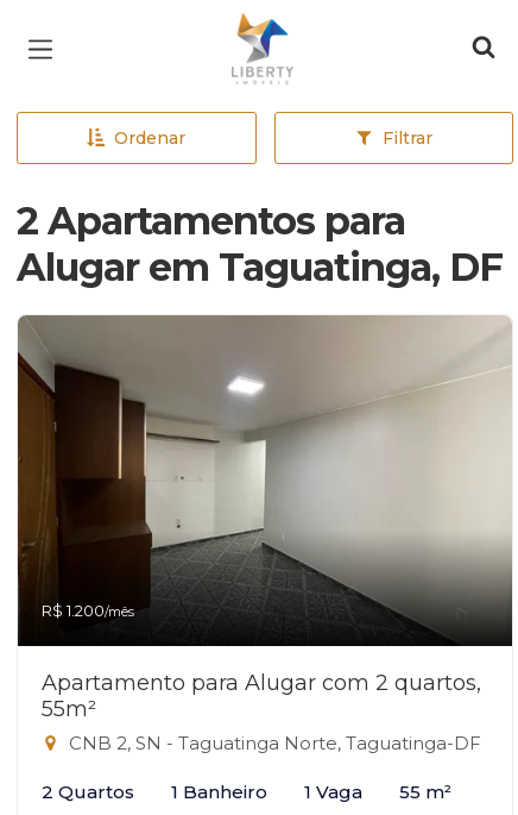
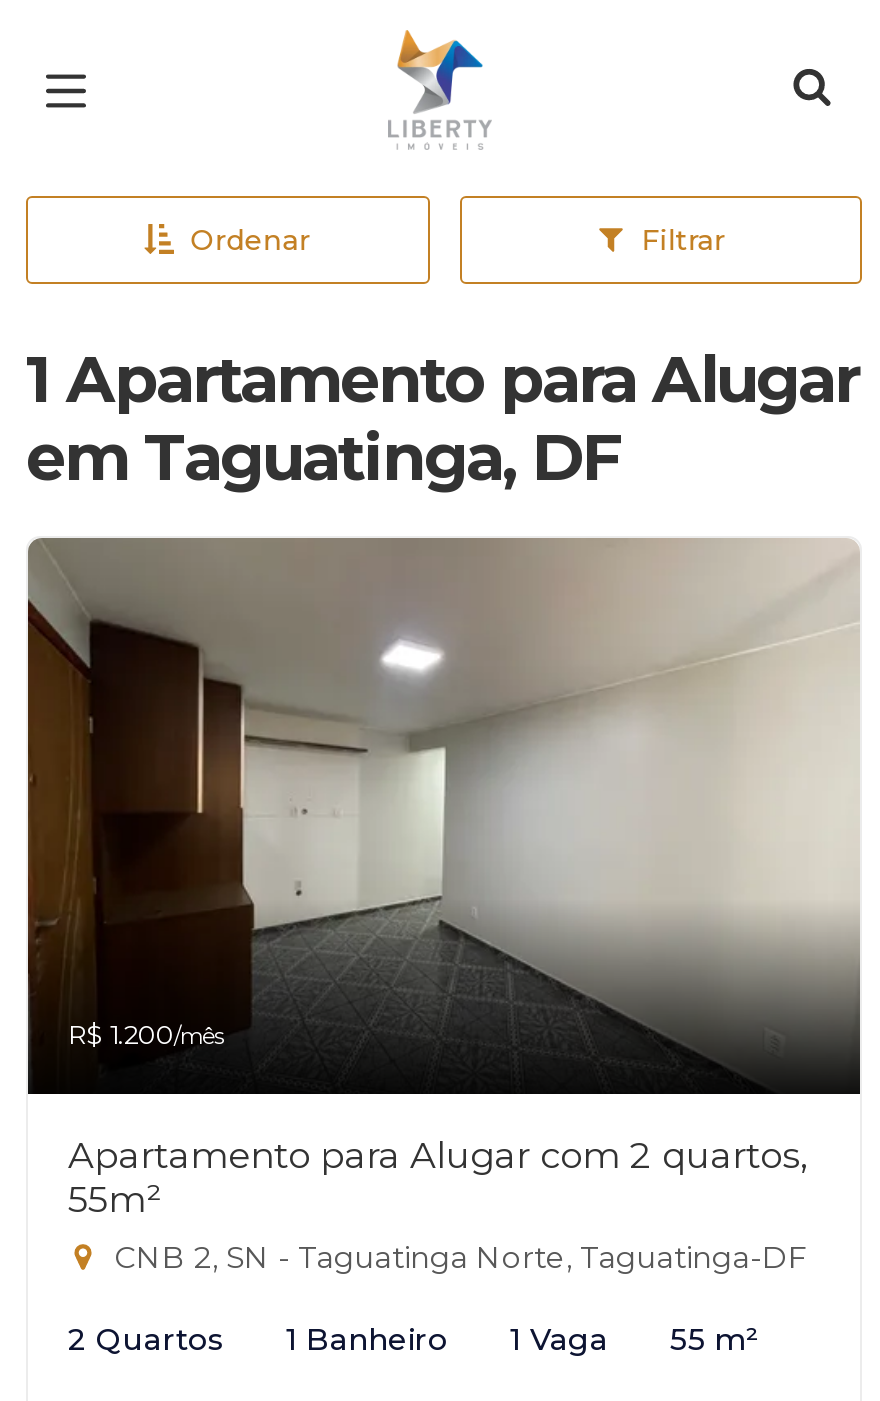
- 2 Apartamentos para
- Alugar em Taguatinga, DF
+ 1 Apartamento para Alugar
+ em Taguatinga, DF
